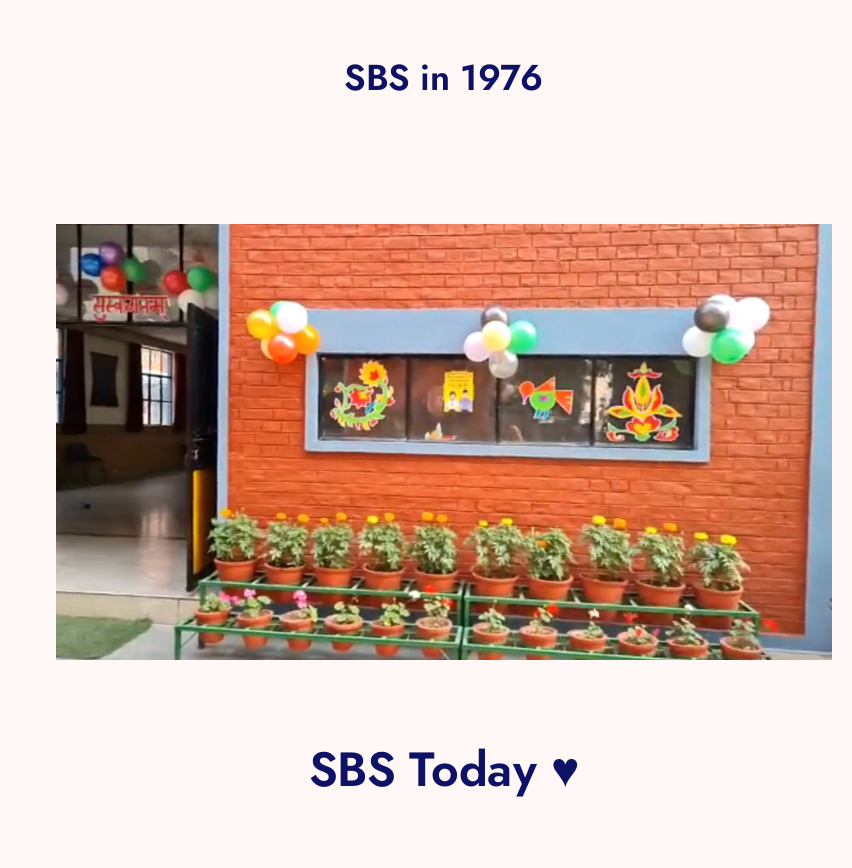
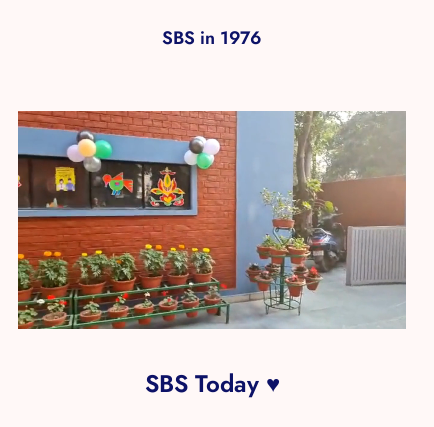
- [image]
+ [image]
